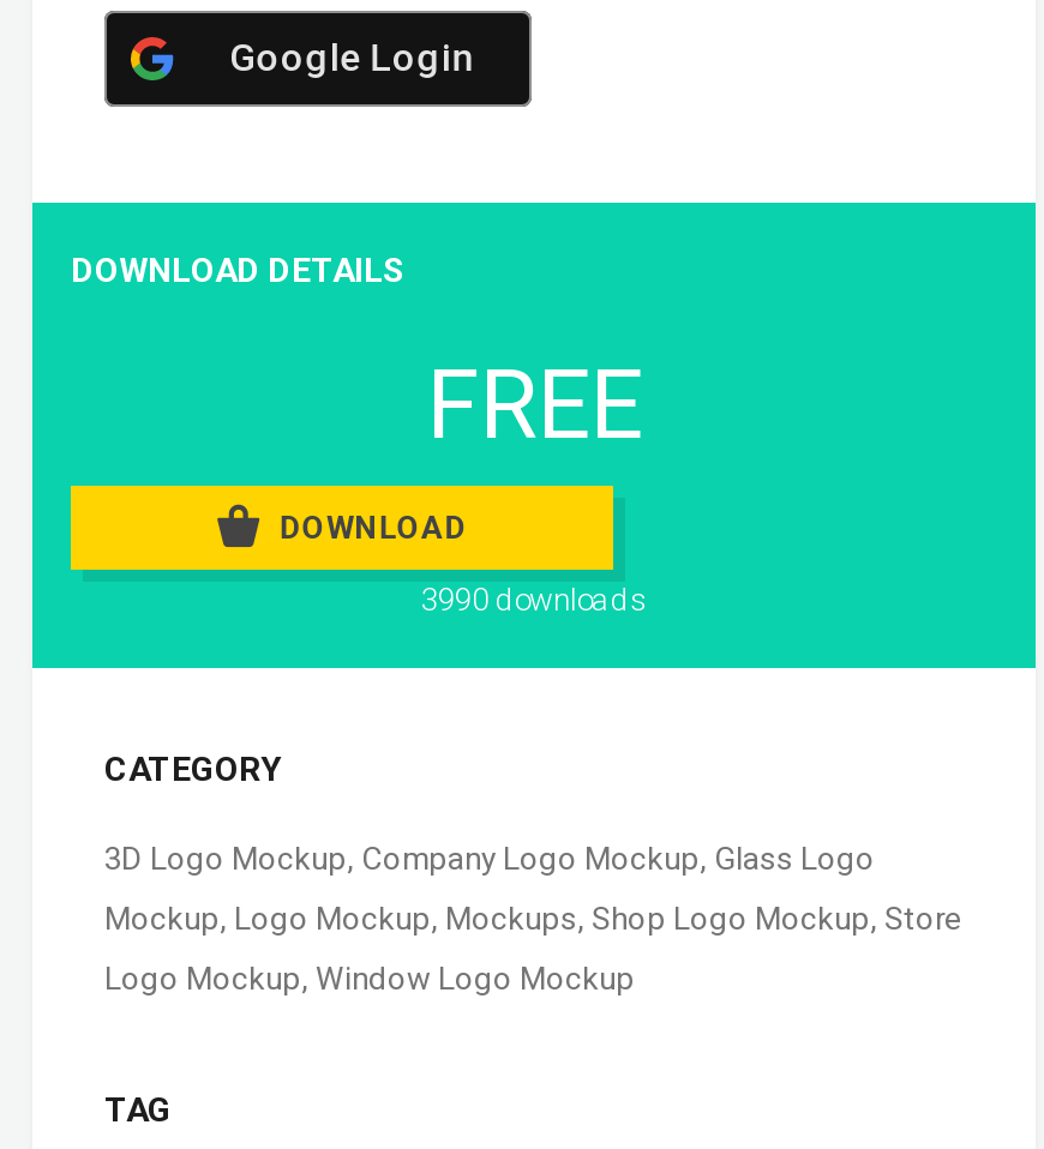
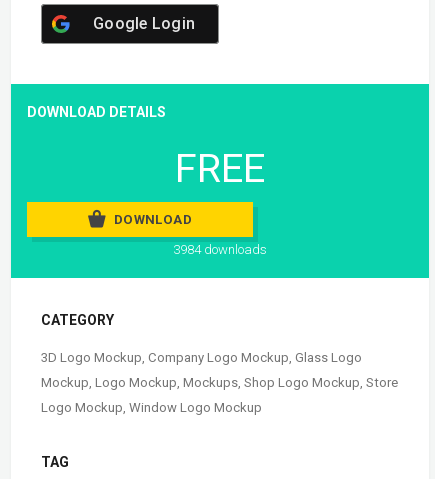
- 3990 downloads
+ 3984 downloads
